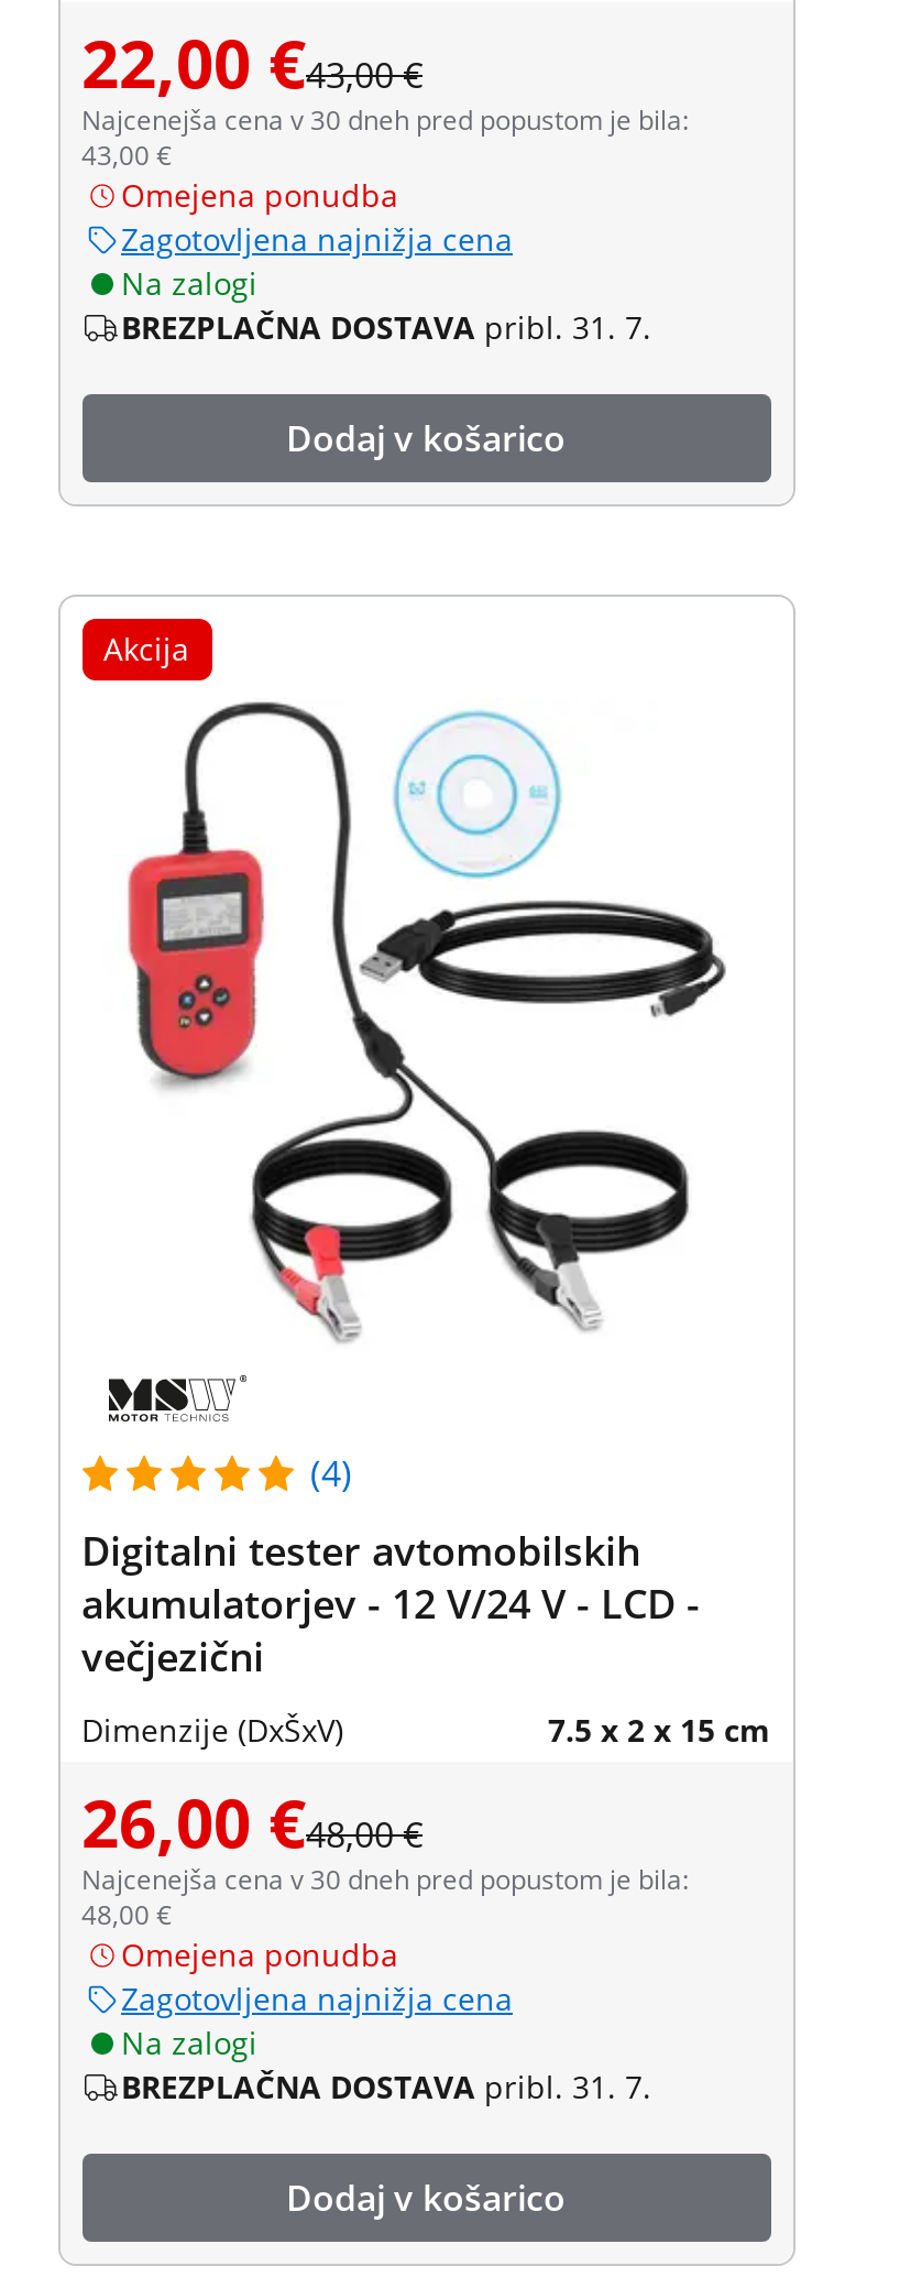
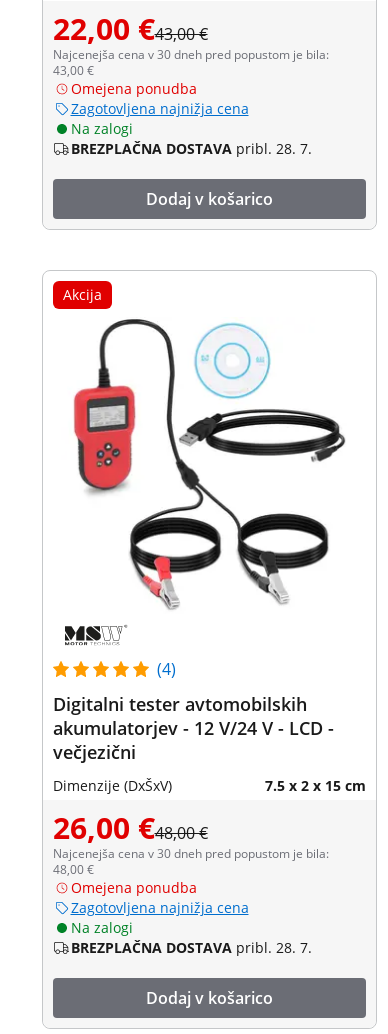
- BREZPLAČNA DOSTAVA pribl. 31. 7.
+ BREZPLAČNA DOSTAVA pribl. 28. 7.

- BREZPLAČNA DOSTAVA pribl. 31. 7.
+ BREZPLAČNA DOSTAVA pribl. 28. 7.
